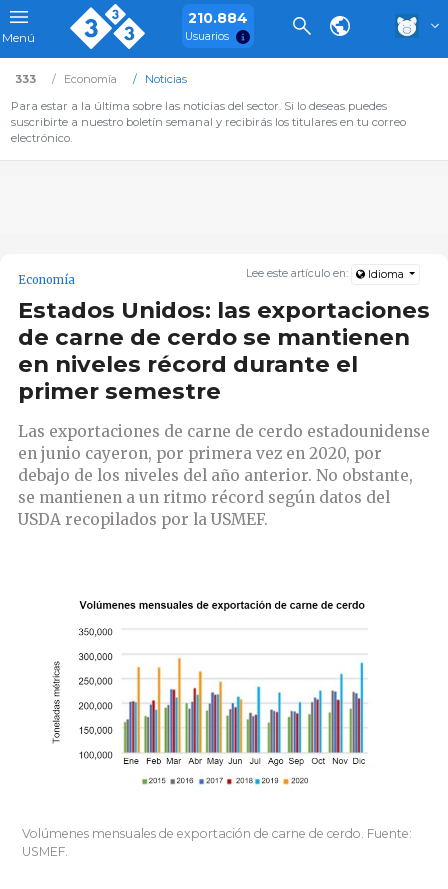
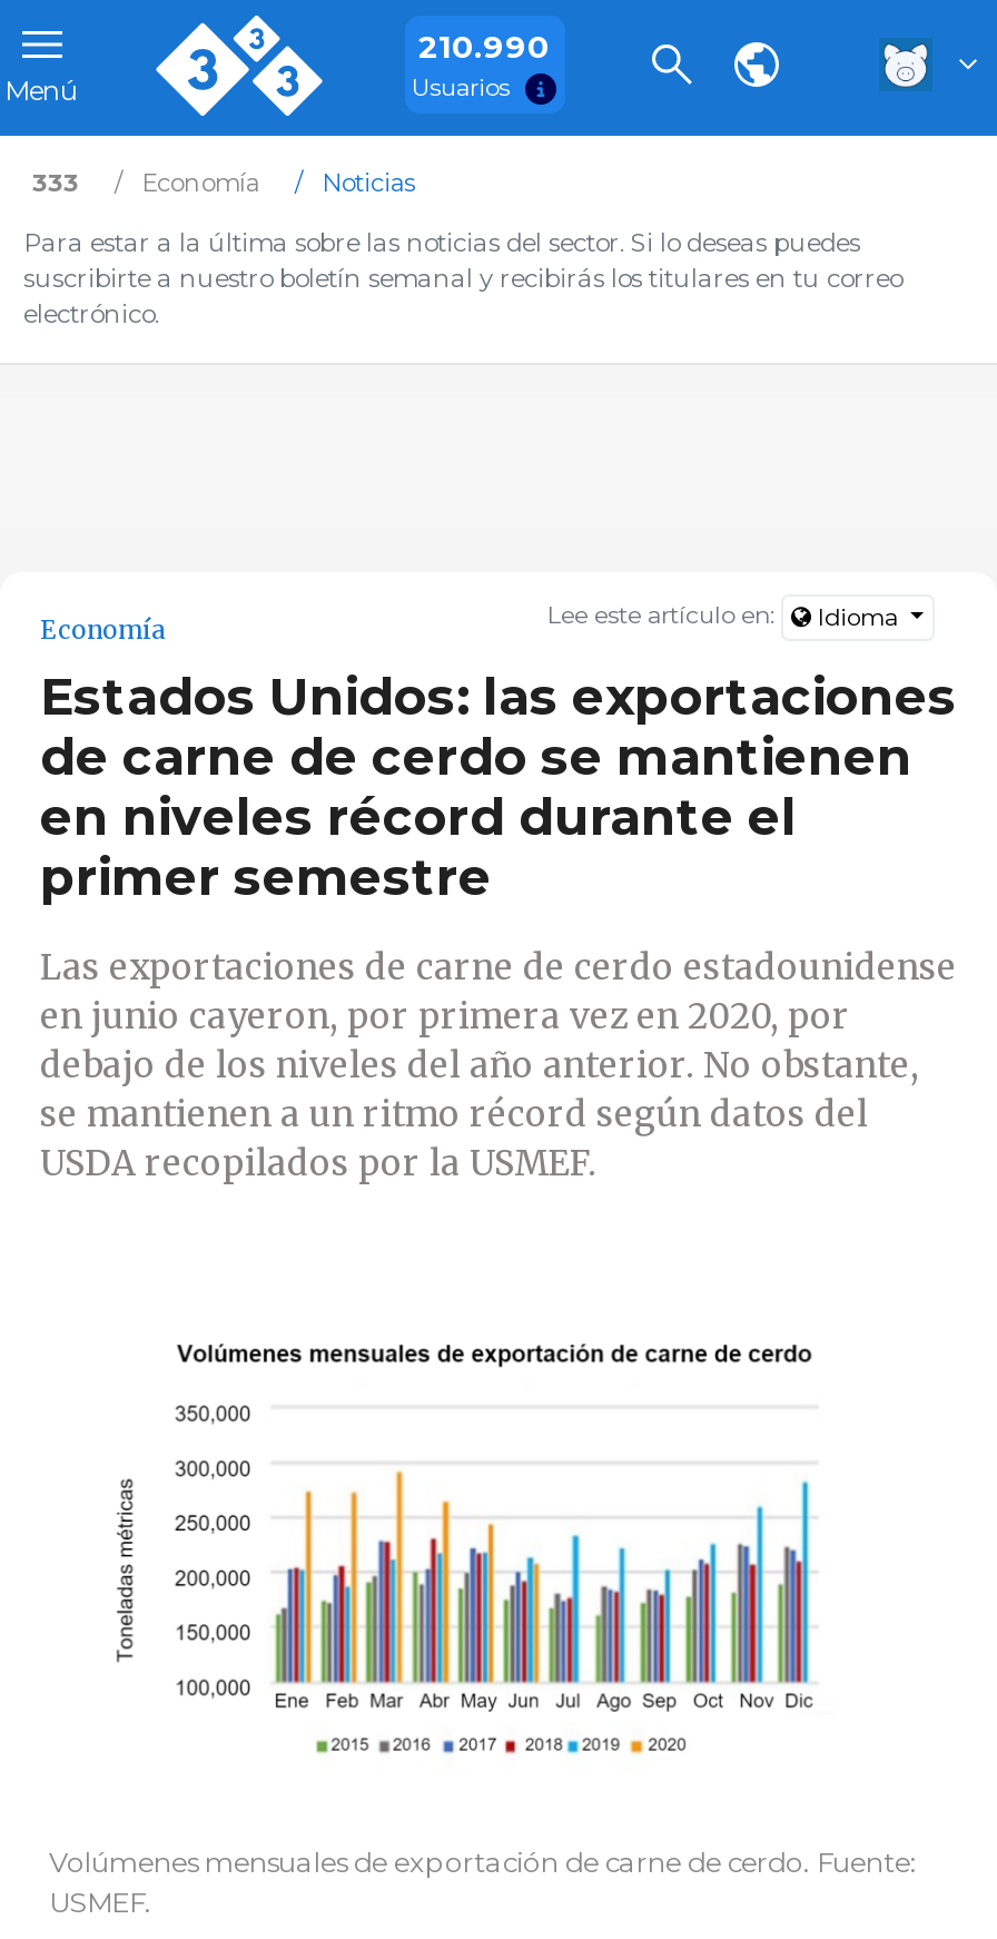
- 210.884
+ 210.990
